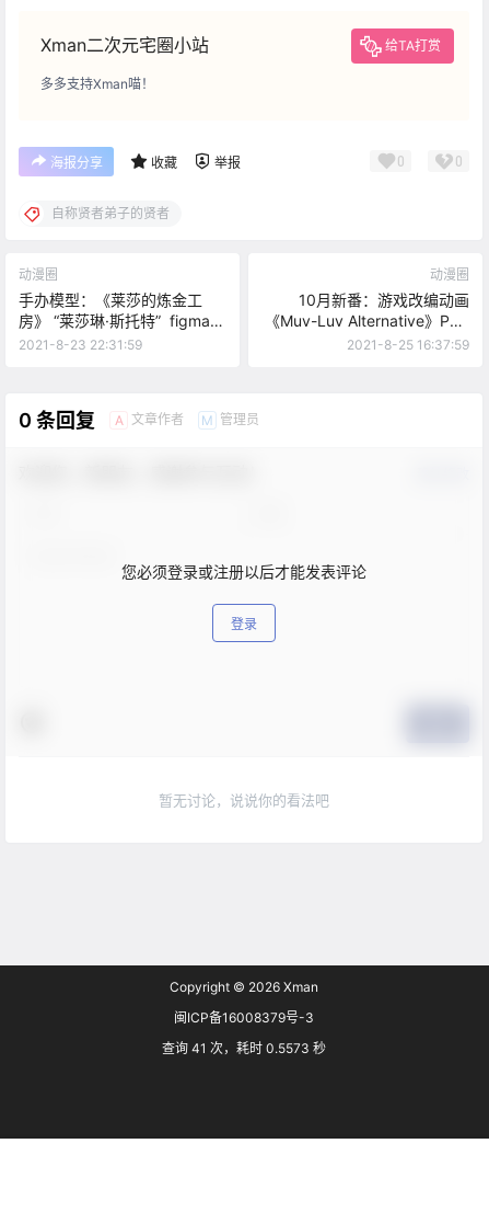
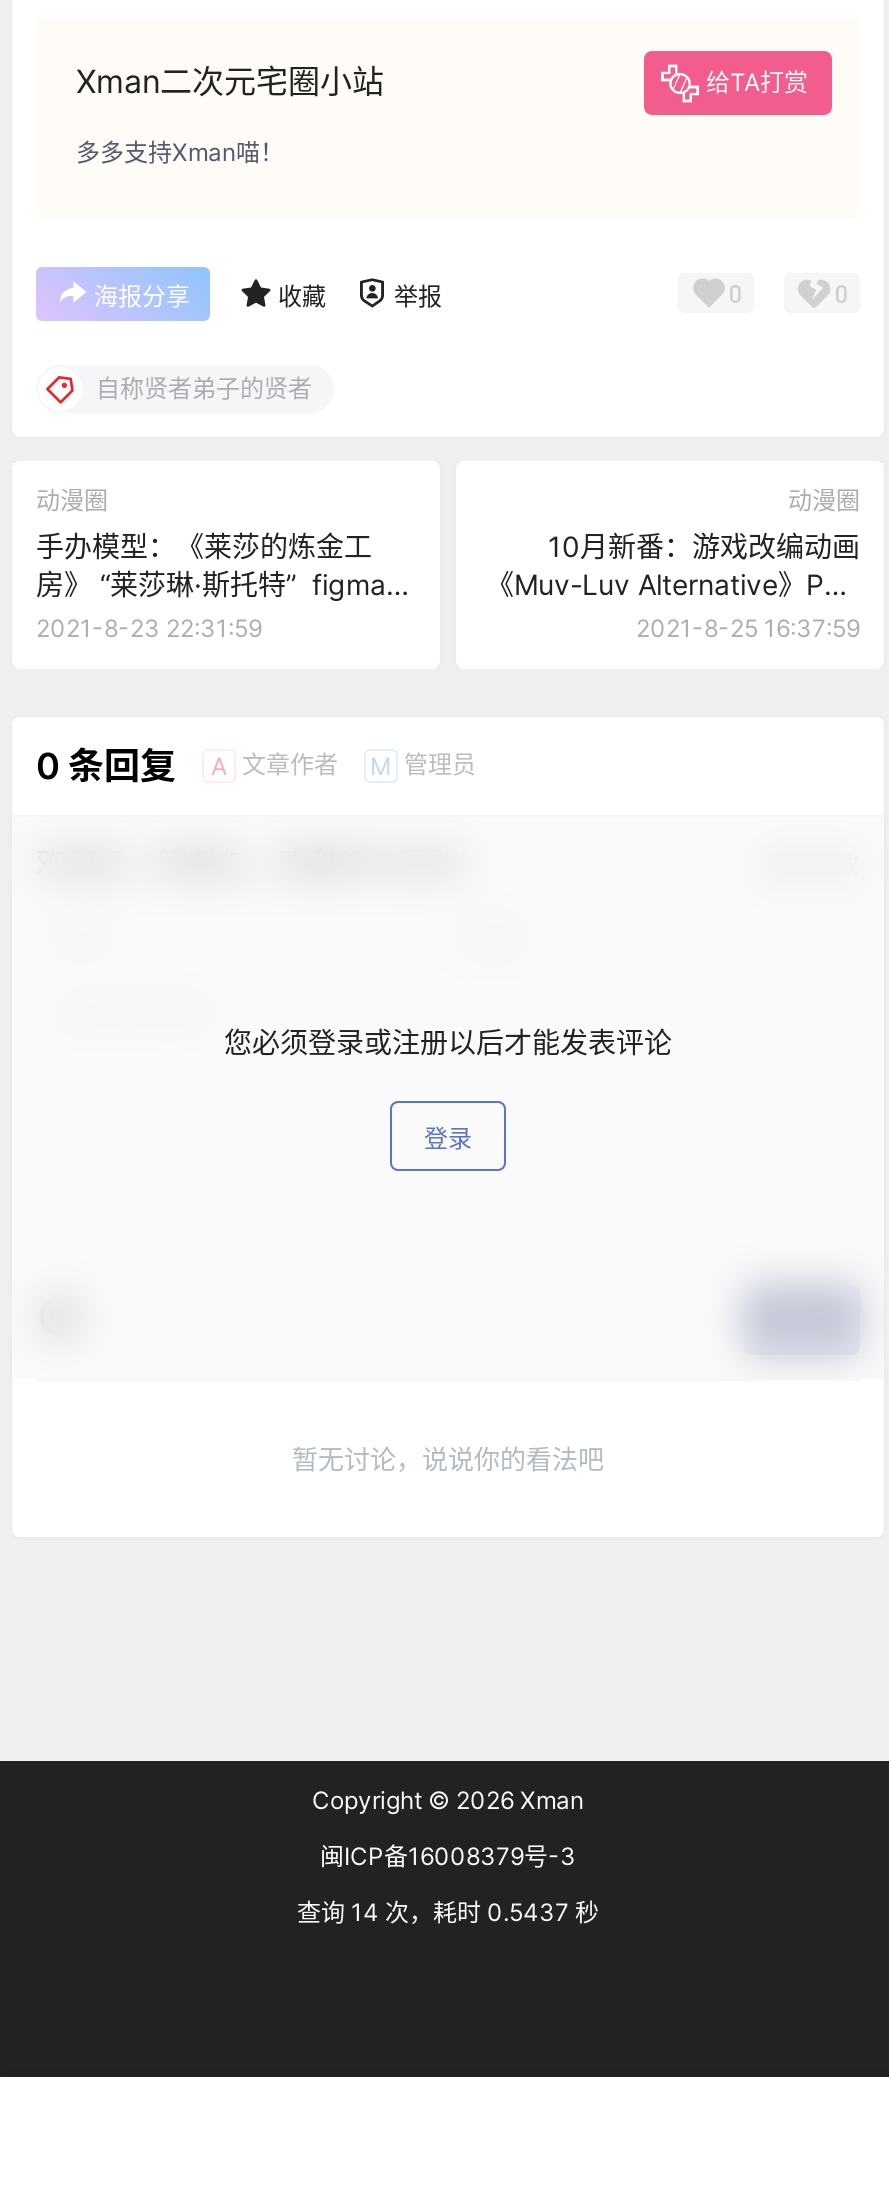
- 查询 41 次，耗时 0.5573 秒
+ 查询 14 次，耗时 0.5437 秒
